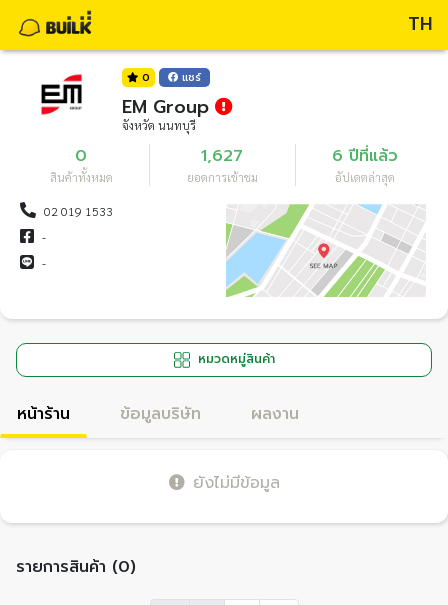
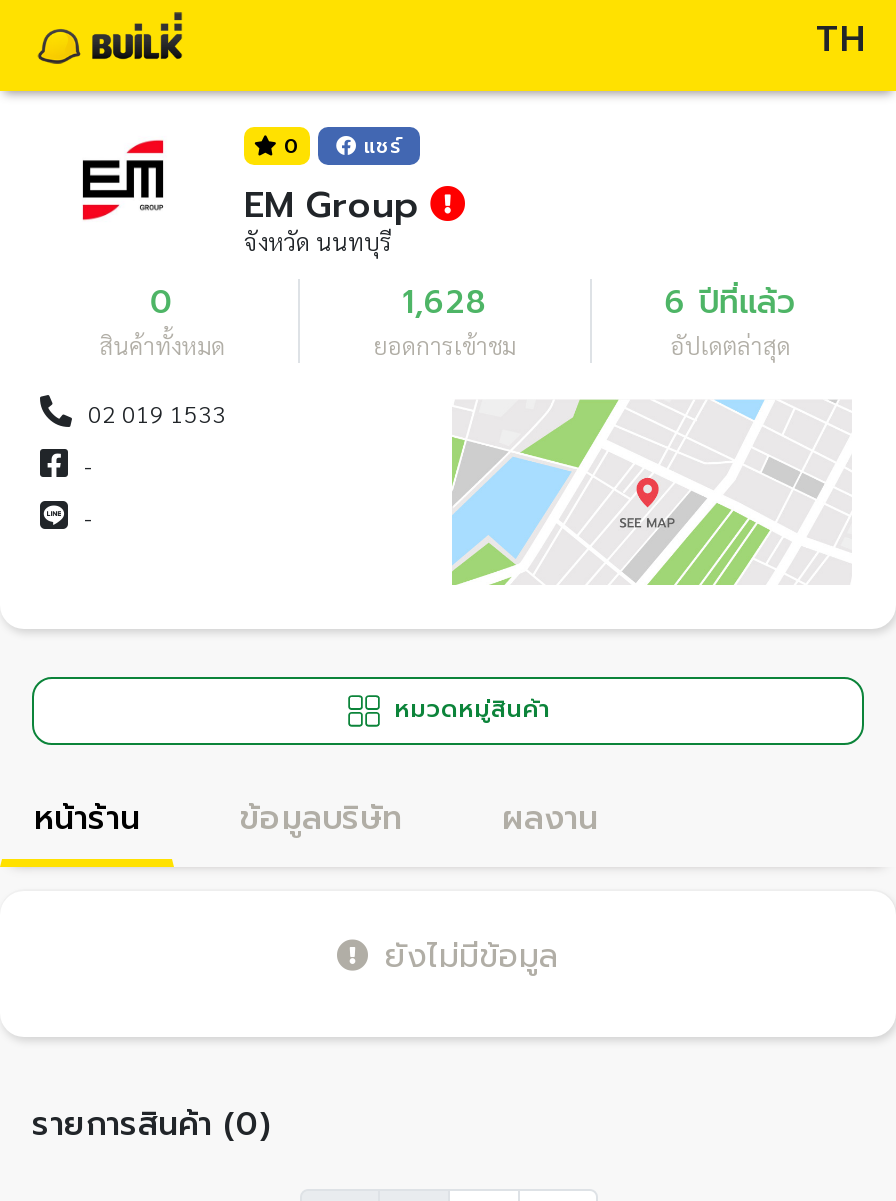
- 1,627
+ 1,628
